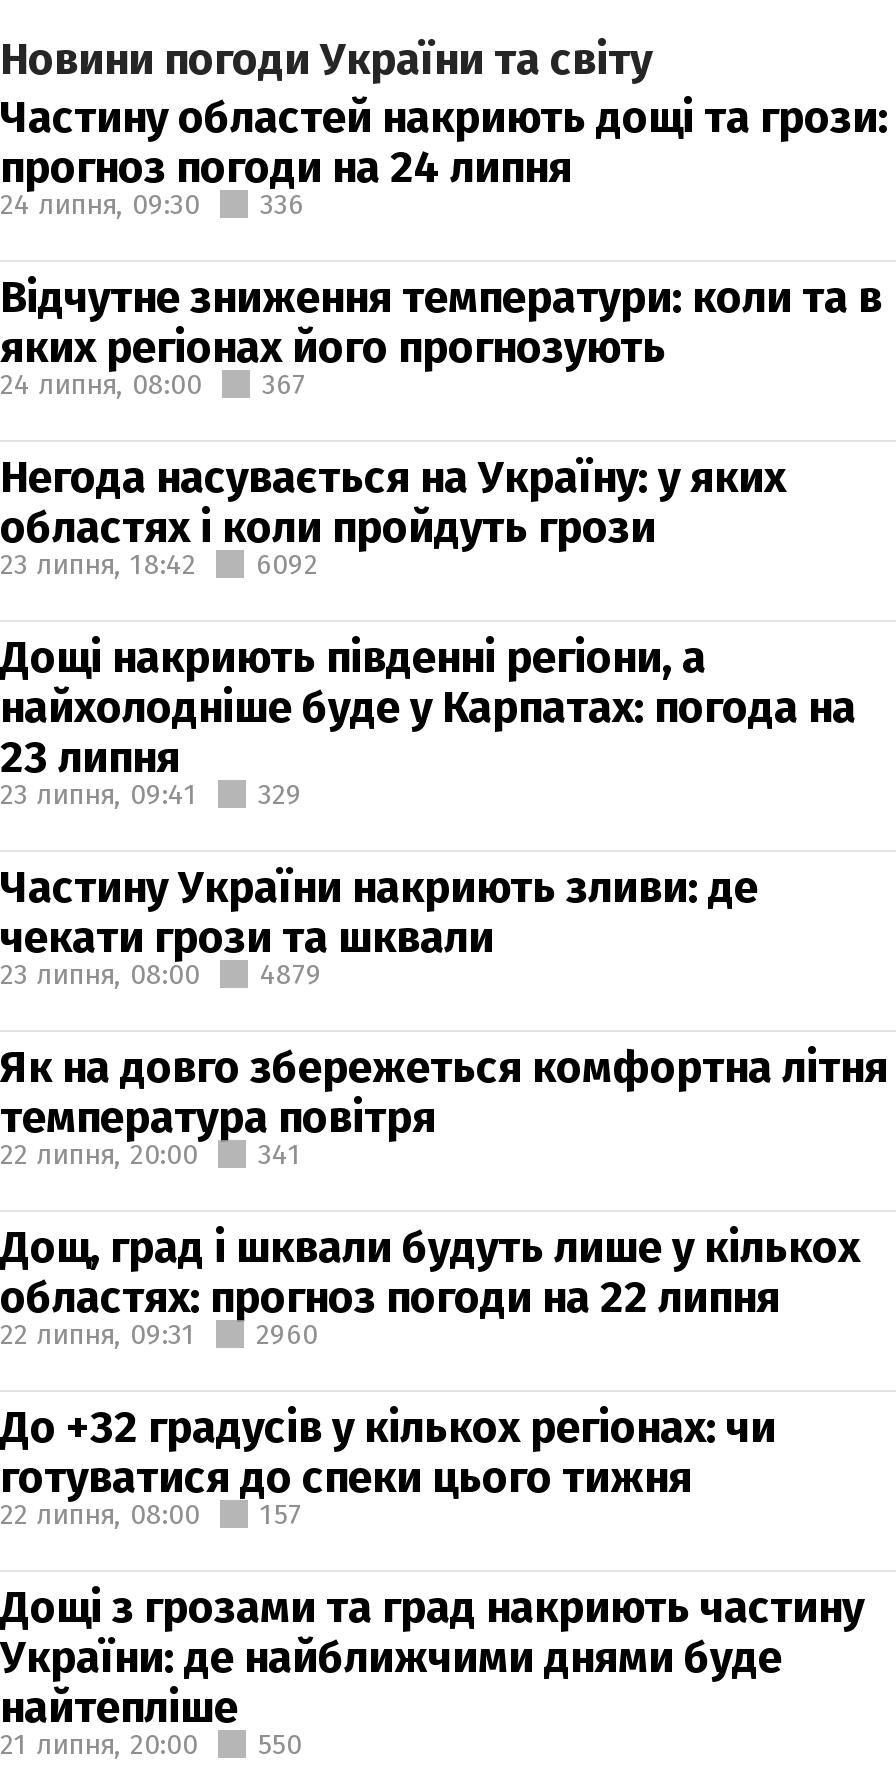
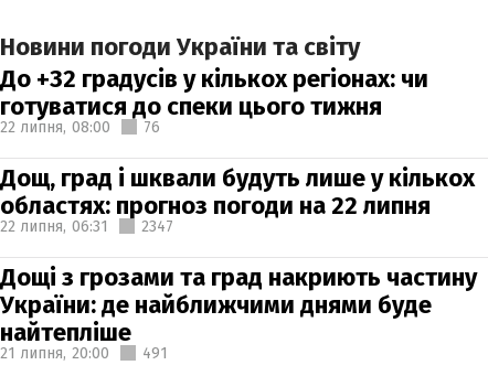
- Частину областей накриють дощі та грози:
- прогноз погоди на 24 липня
- 24 липня, 09:30
- 336
- Відчутне зниження температури: коли та в
- яких регіонах його прогнозують
- 24 липня, 08:00
- 367
- Негода насувається на Україну: у яких
- областях і коли пройдуть грози
- 23 липня, 18:42
- 6092
- Дощі накриють південні регіони, а
- найхолодніше буде у Карпатах: погода на
- 23 липня
- 23 липня, 09:41
- 329
- Частину України накриють зливи: де
- чекати грози та шквали
- 23 липня, 08:00
- 4879
- Як на довго збережеться комфортна літня
- температура повітря
- 22 липня, 20:00
- 341
- 22 липня, 09:31
- 2960

moved down: Дощ, град і шквали будуть лише у кількох | областях: прогноз погоди на 22 липня

moved up: До +32 градусів у кількох регіонах: чи | готуватися до спеки цього тижня | 22 липня, 08:00

- 157
+ 76
+ 22 липня, 06:31
+ 2347

- 21 липня, 20:00 550
+ 21 липня, 20:00 491
